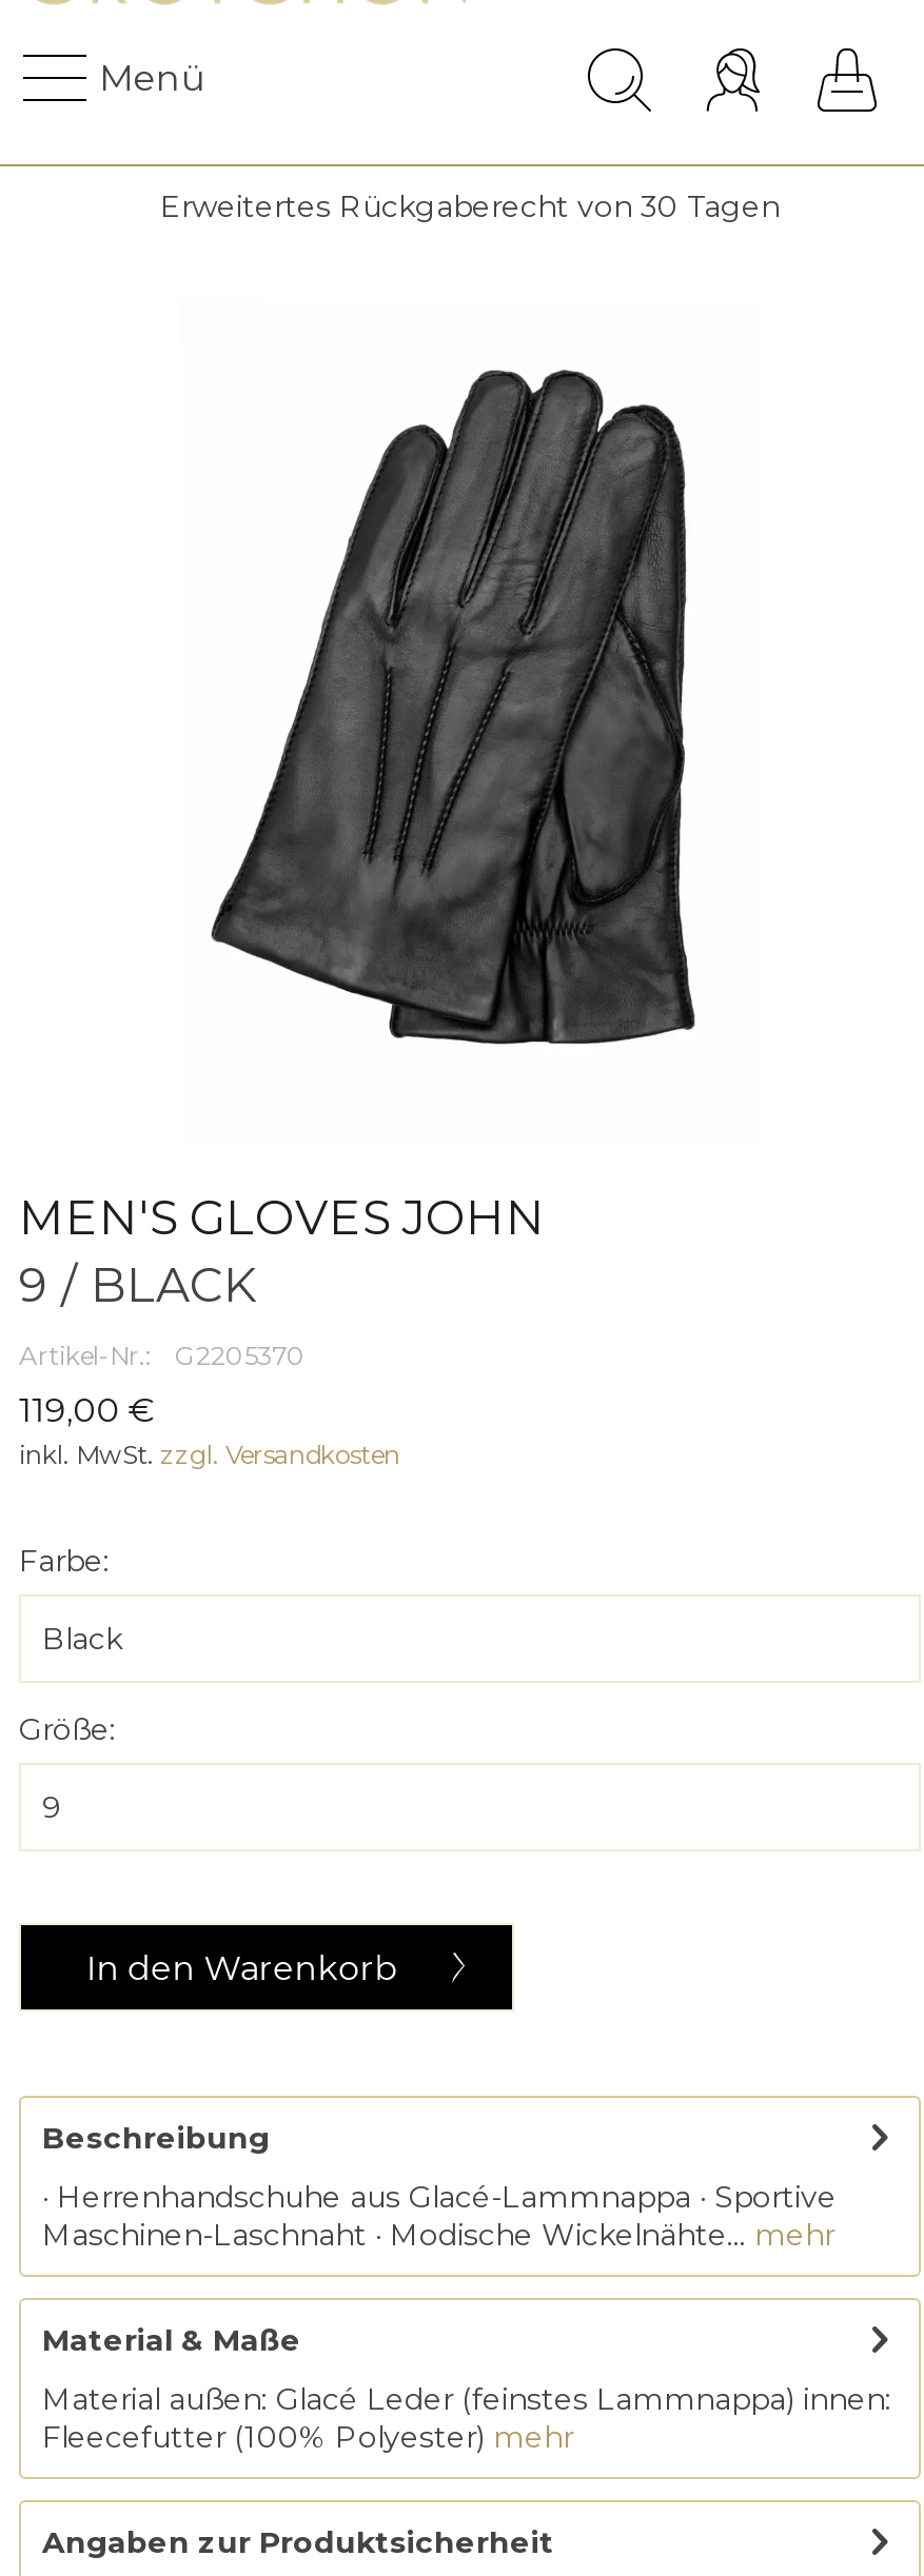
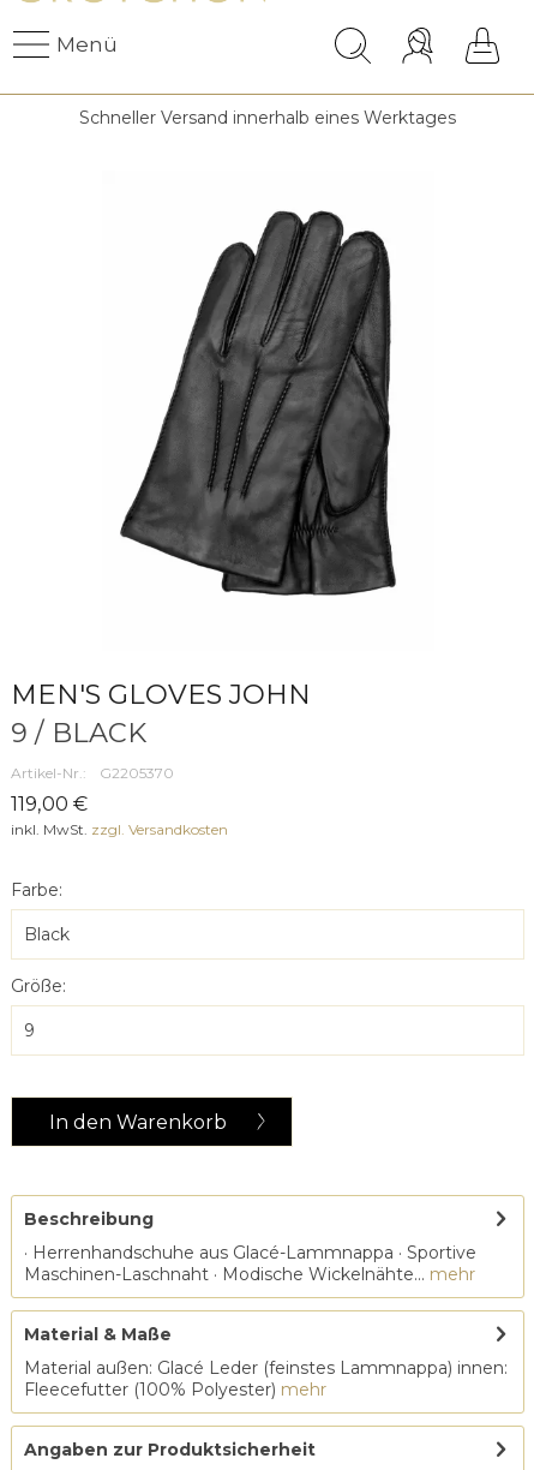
- Erweitertes Rückgaberecht von 30 Tagen
+ Schneller Versand innerhalb eines Werktages
